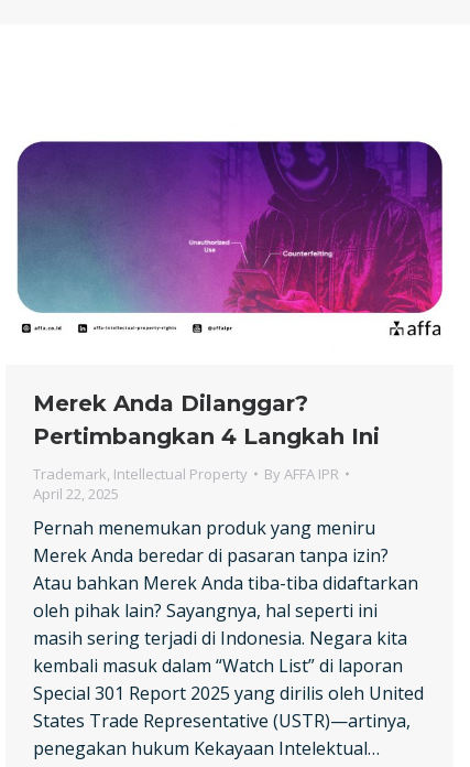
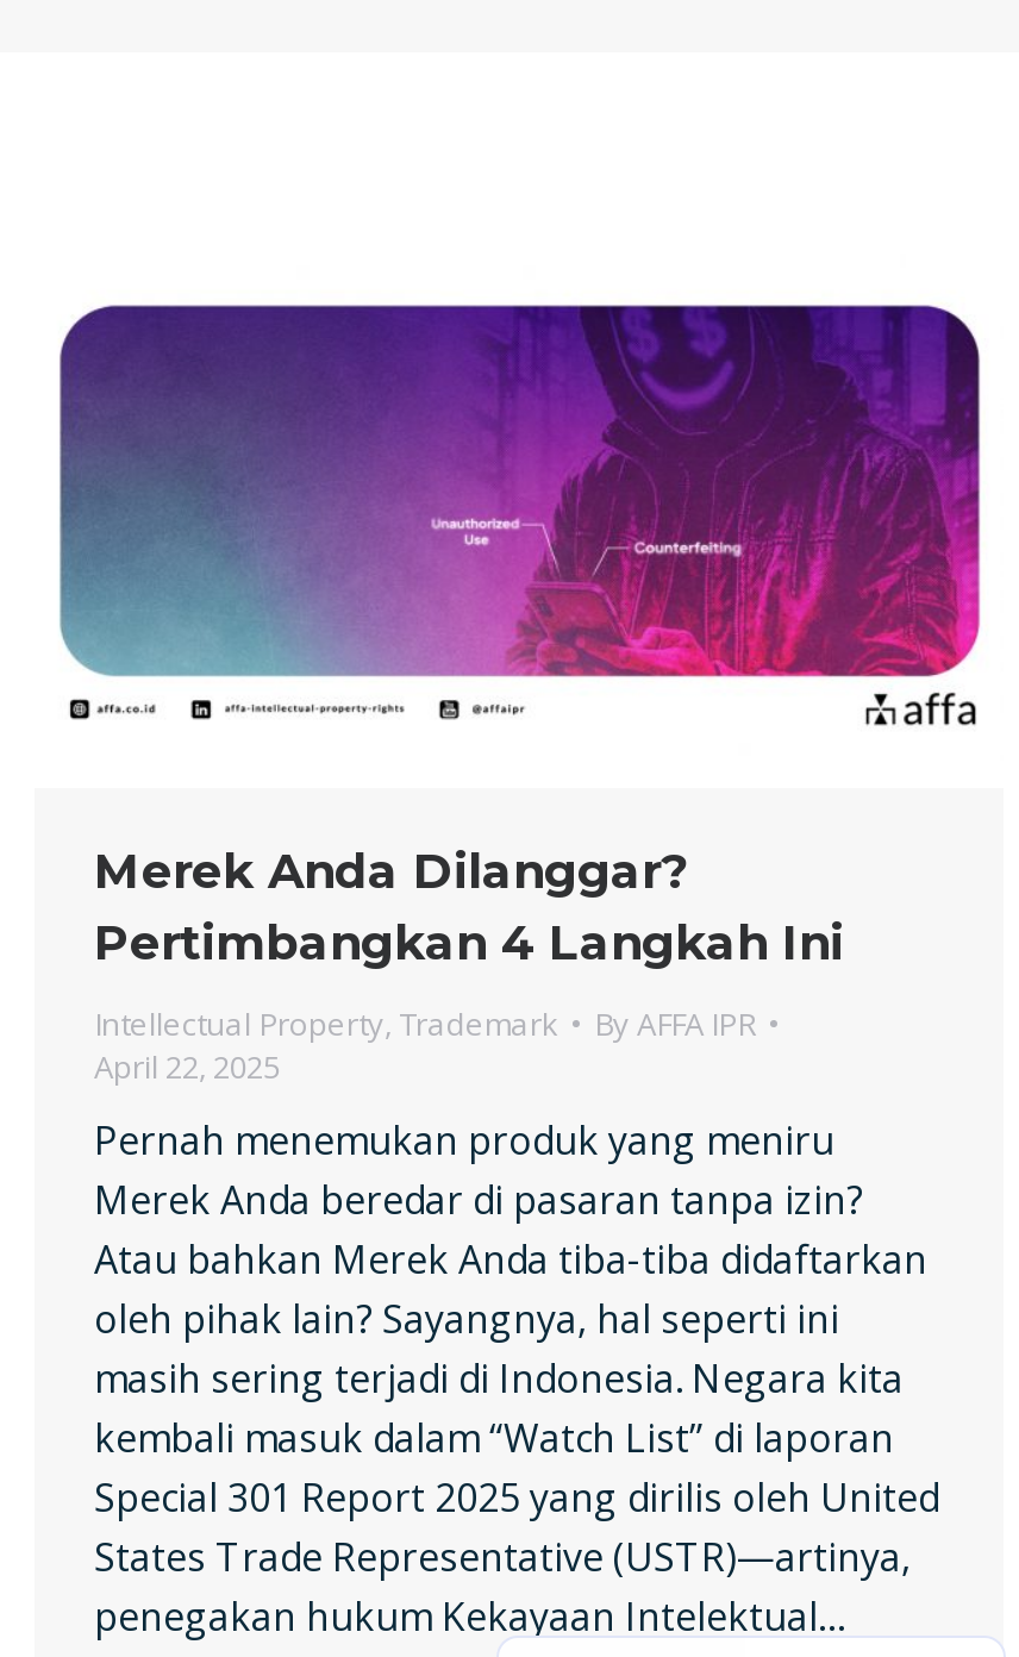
- Trademark, Intellectual Property
+ Intellectual Property, Trademark
